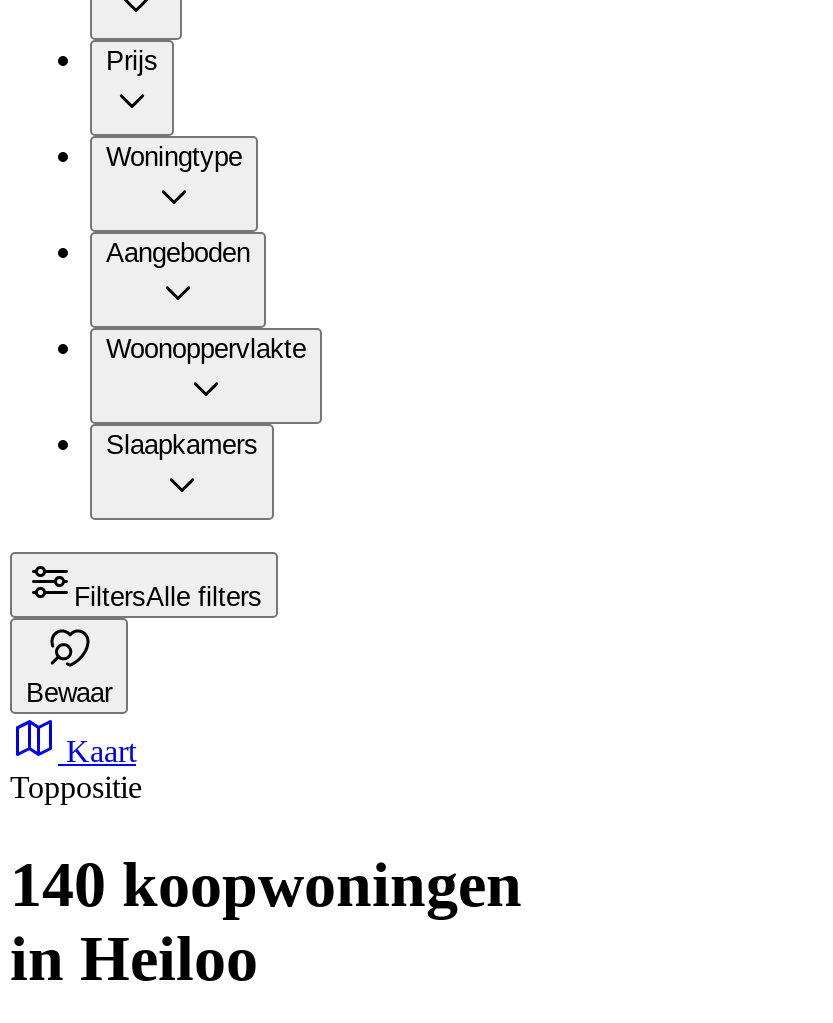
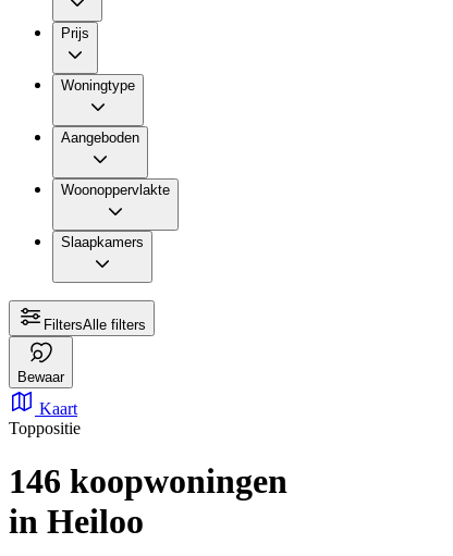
- 140 koopwoningen
+ 146 koopwoningen
